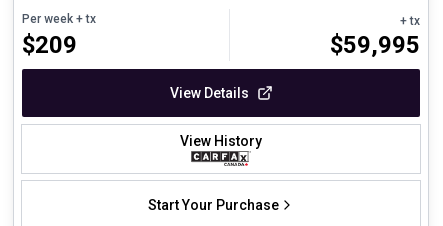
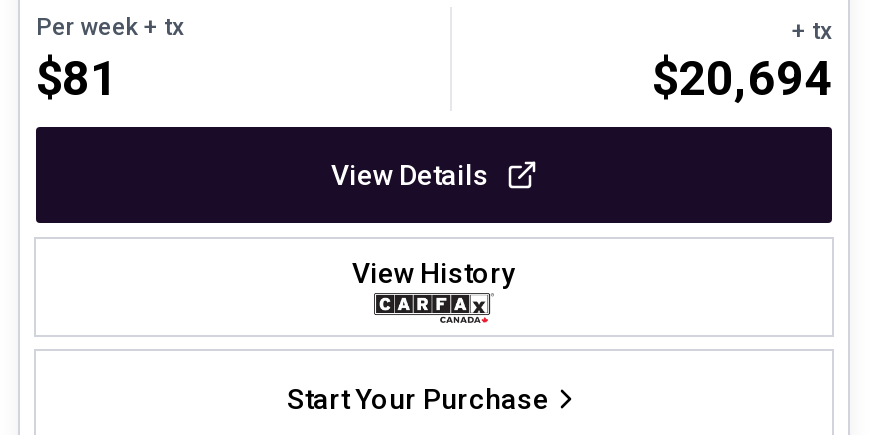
- $209
+ $81

- $59,995
+ $20,694
